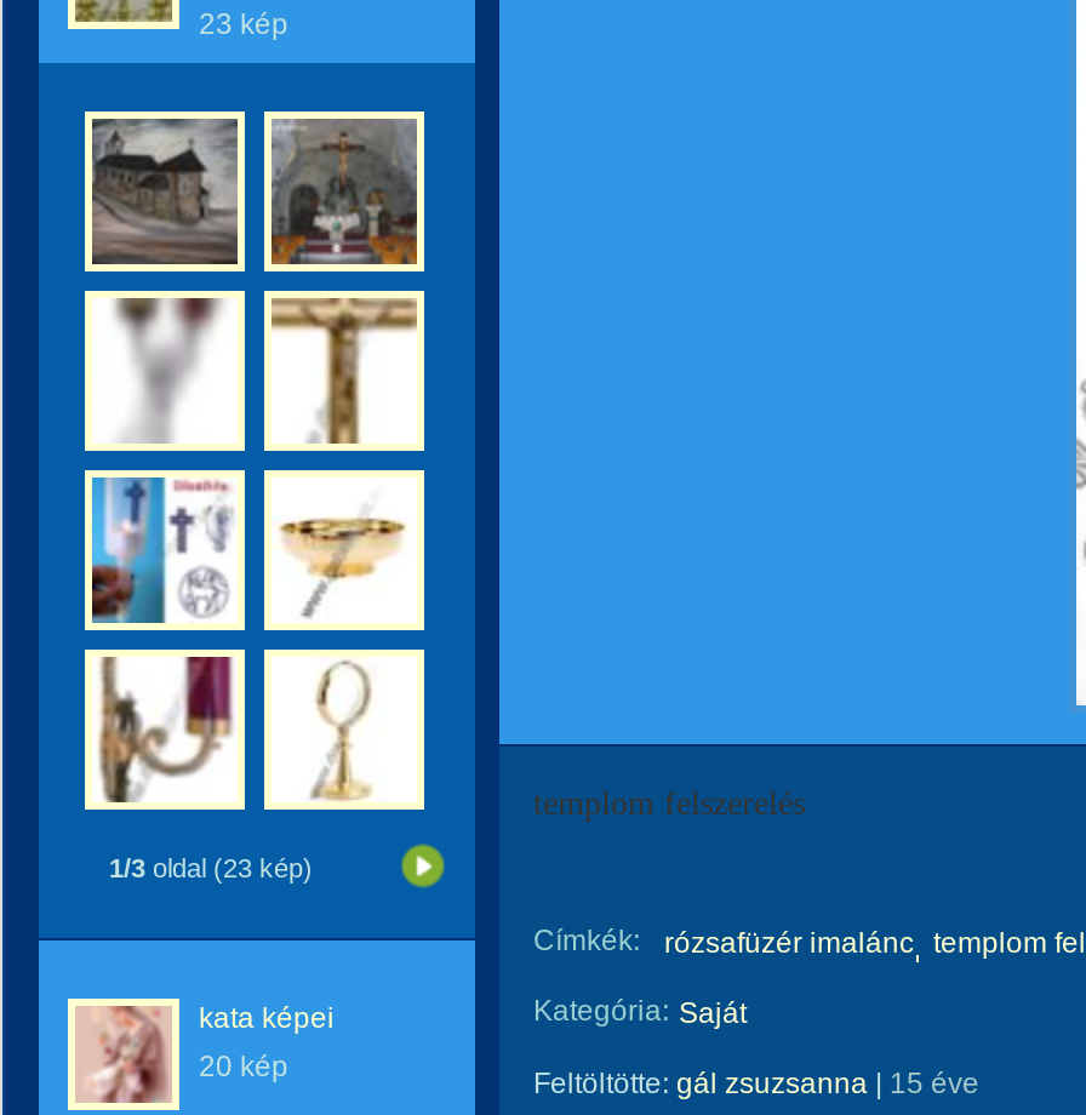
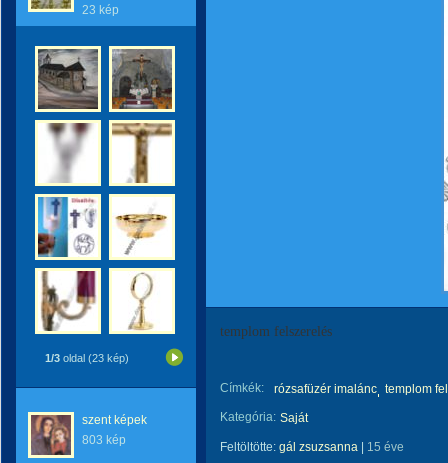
- [image]
- kata képei
- 20 kép
+ [image]
+ szent képek
+ 803 kép
